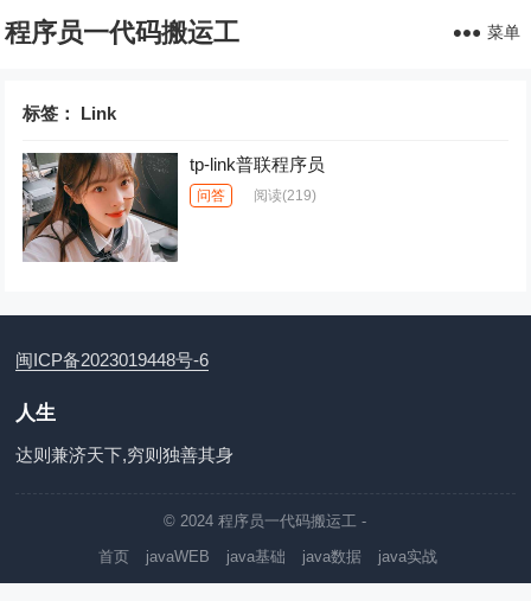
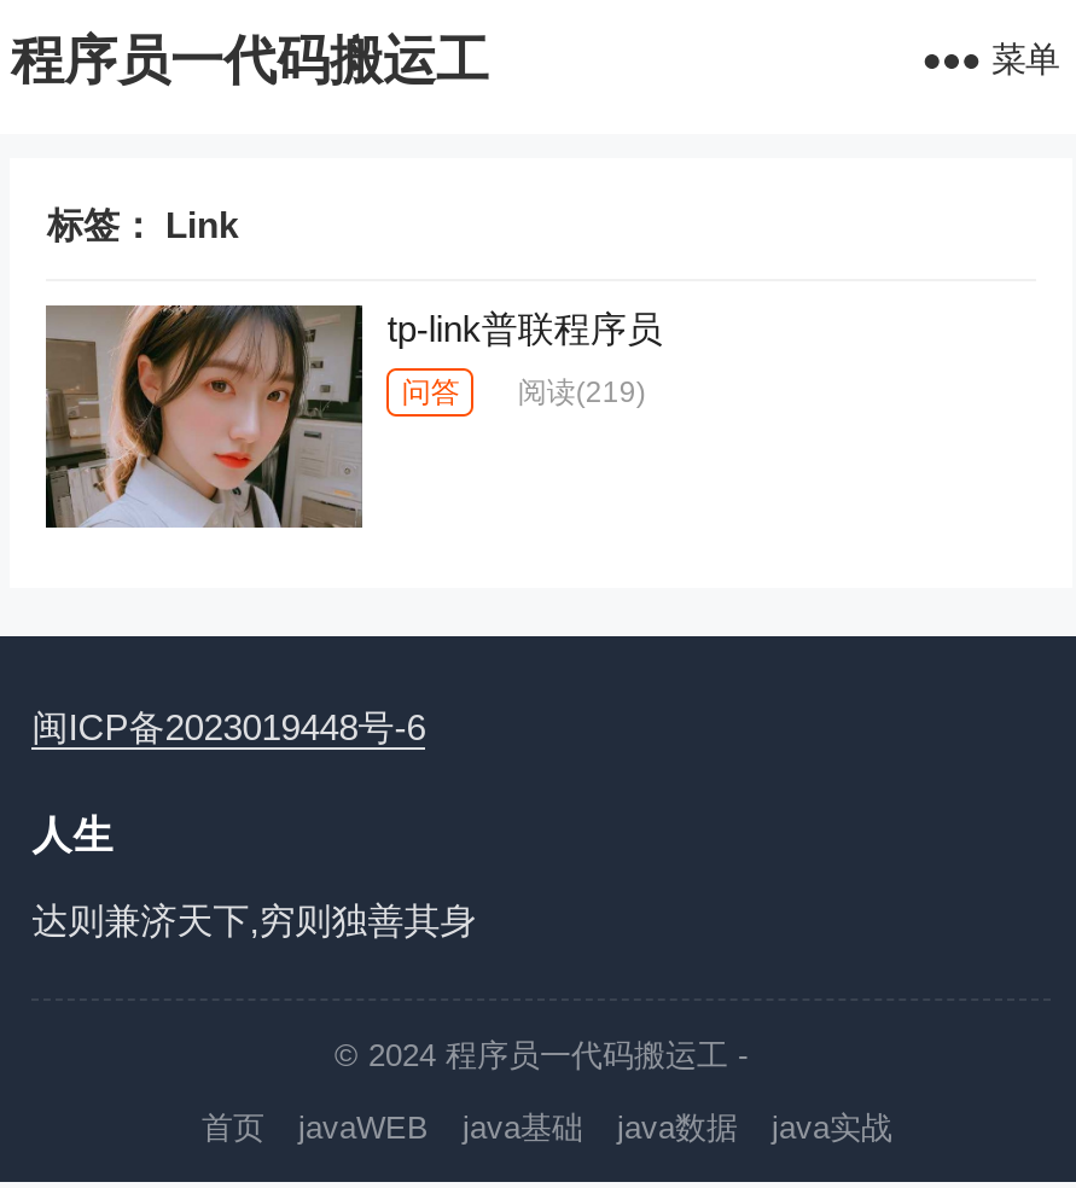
- [image]
+ [image]
